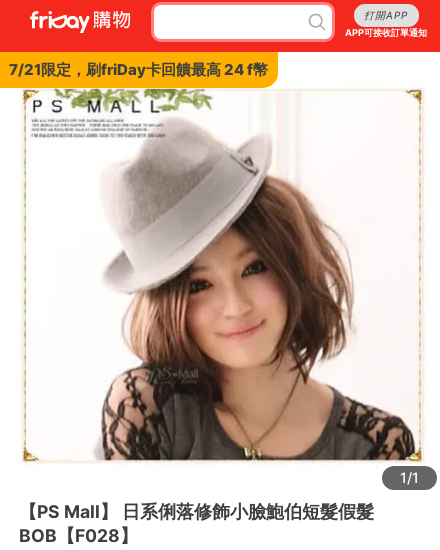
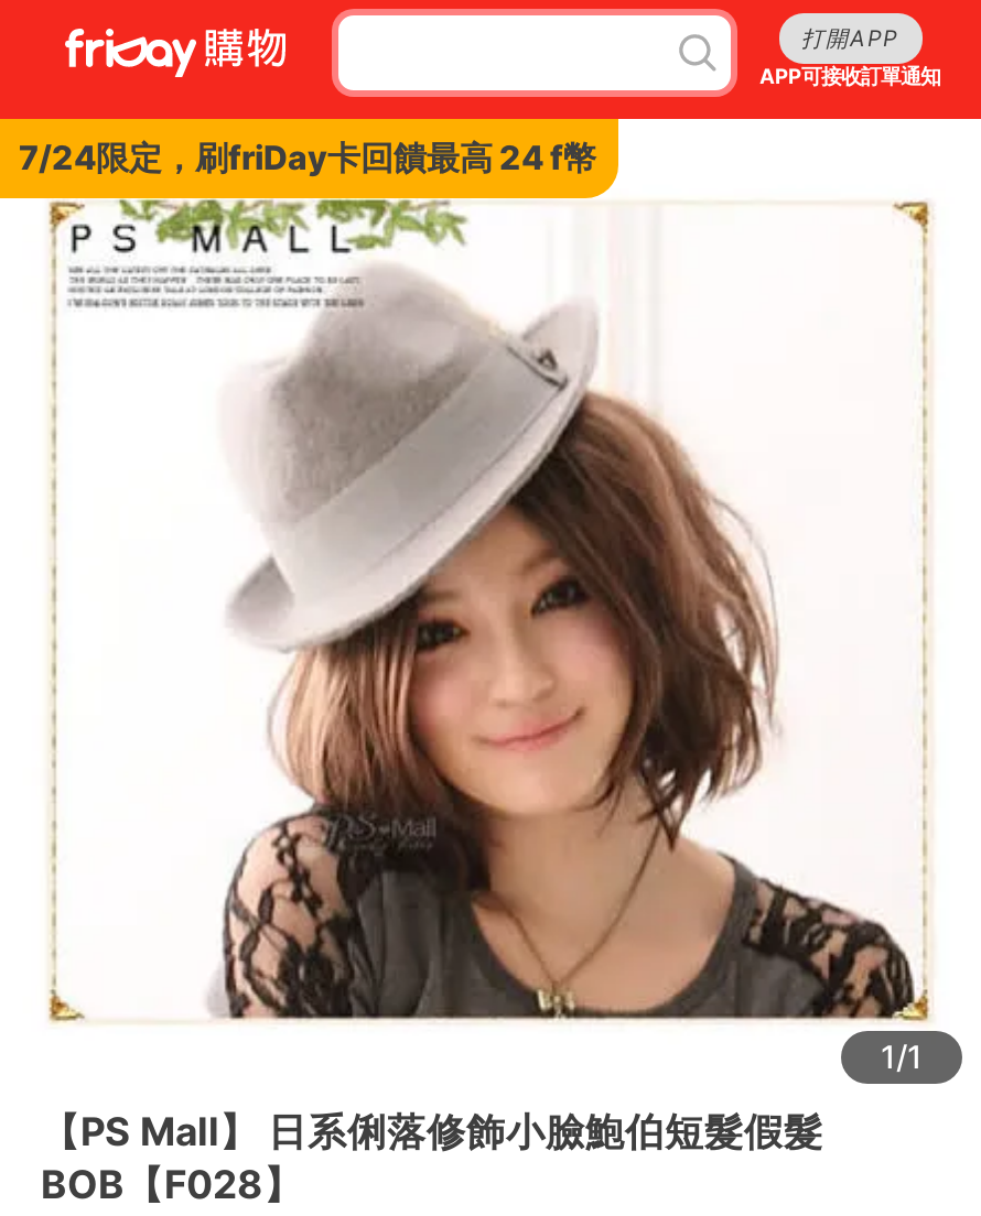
- 7/21限定，刷friDay卡回饋最高 24 f幣
+ 7/24限定，刷friDay卡回饋最高 24 f幣
